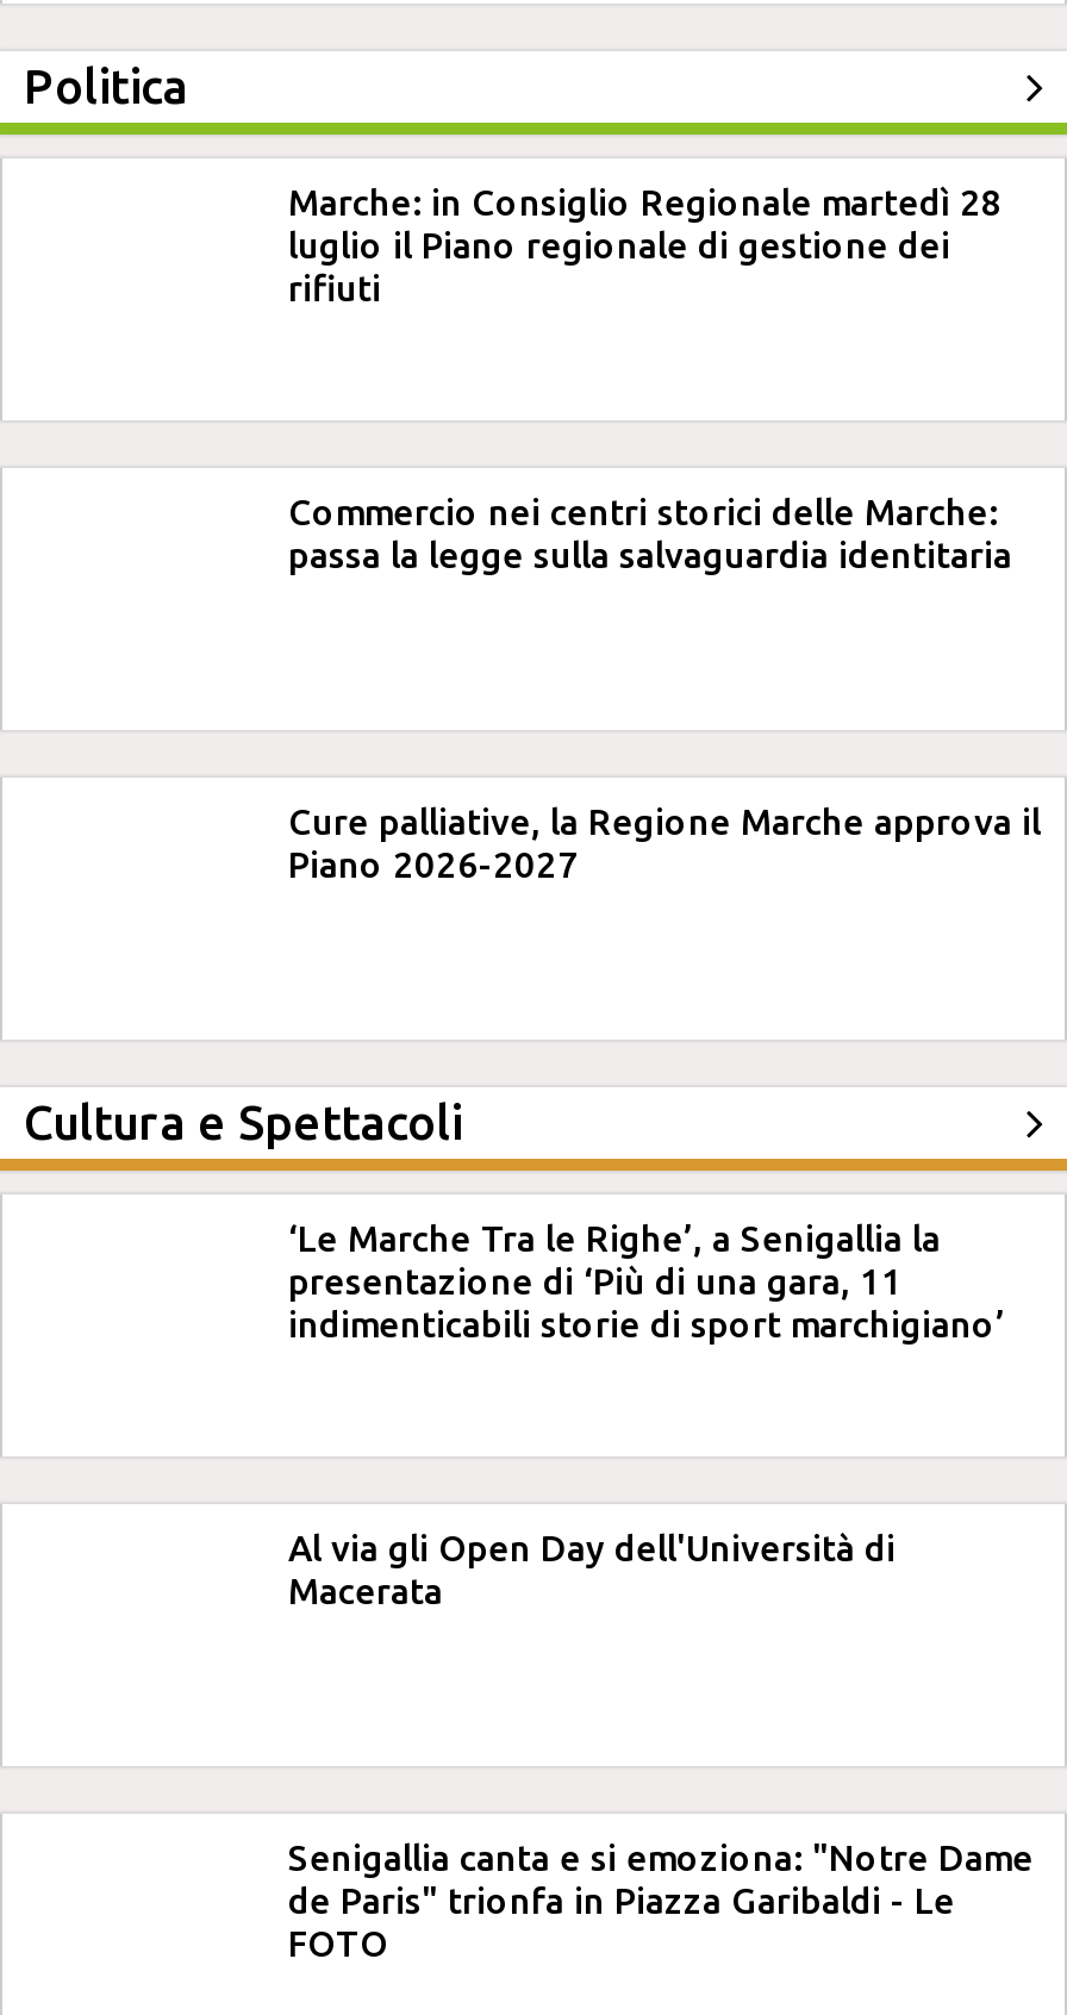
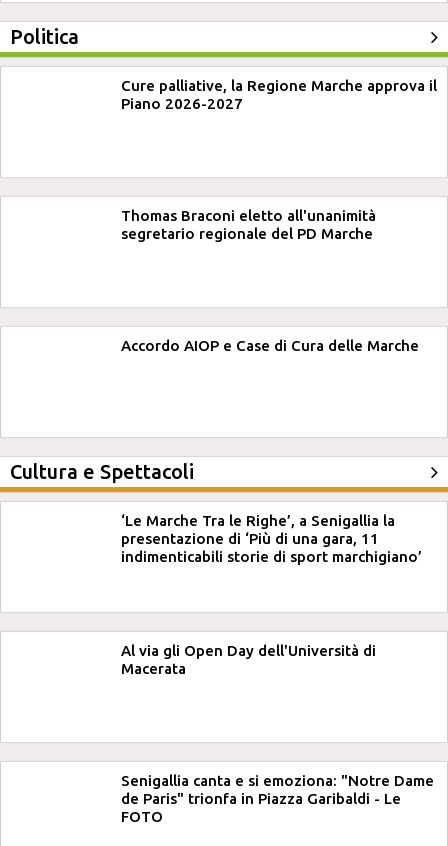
- Marche: in Consiglio Regionale martedì 28
- luglio il Piano regionale di gestione dei
- rifiuti

- Commercio nei centri storici delle Marche:
- passa la legge sulla salvaguardia identitaria

moved up: Cure palliative, la Regione Marche approva il | Piano 2026-2027

+ Thomas Braconi eletto all'unanimità
+ segretario regionale del PD Marche

+ Accordo AIOP e Case di Cura delle Marche
